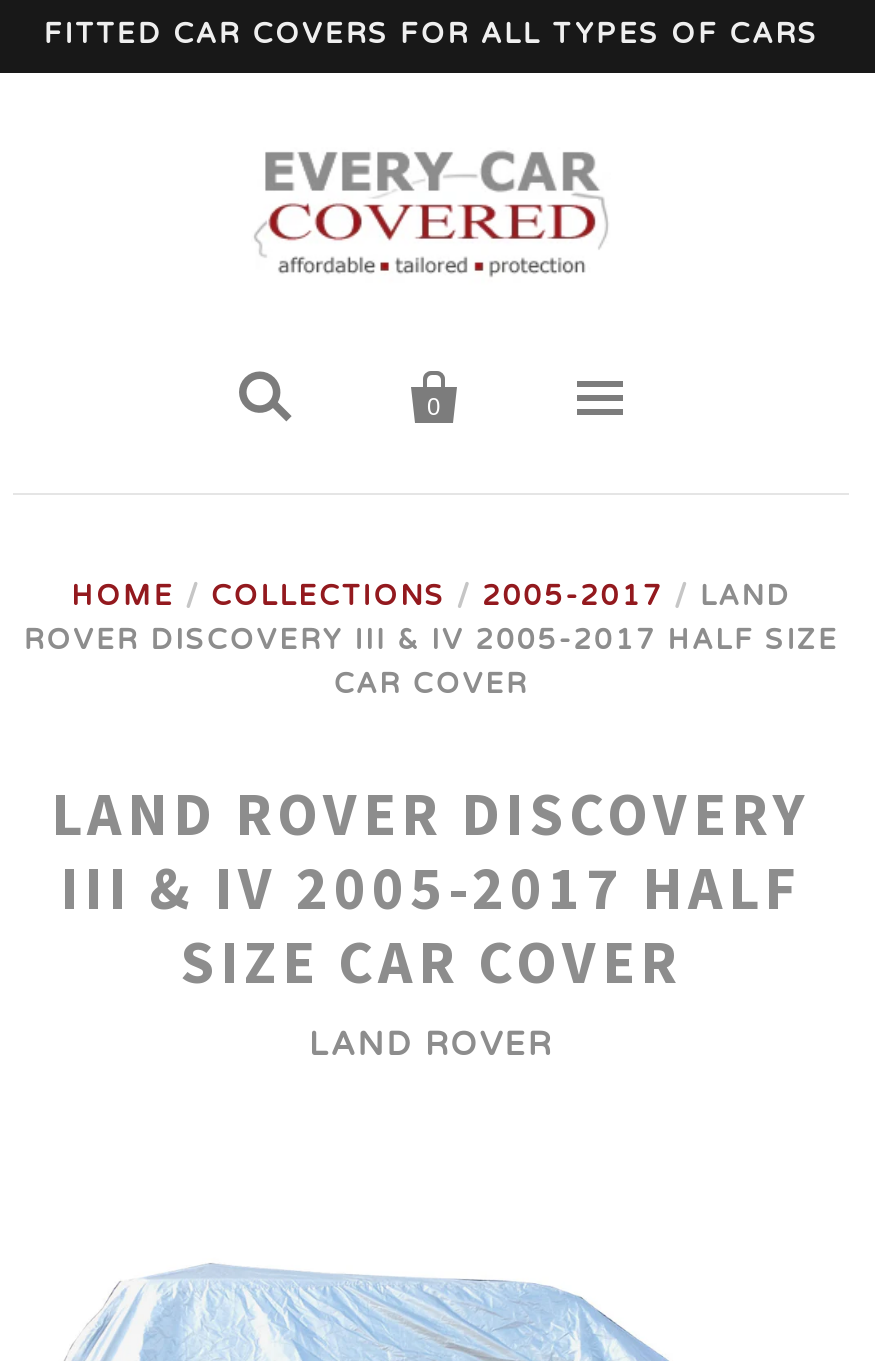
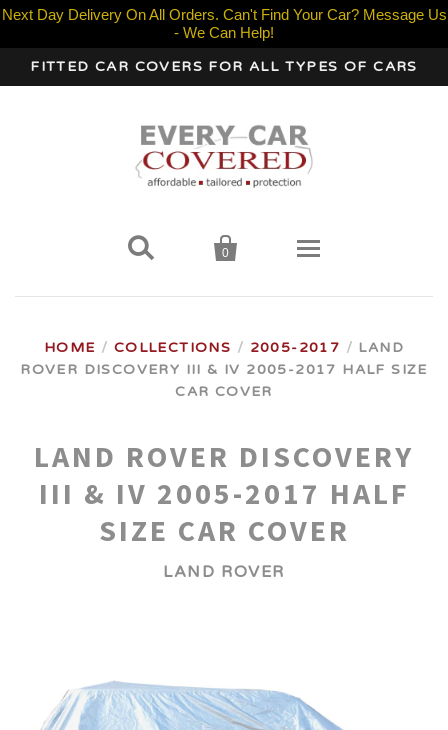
+ Next Day Delivery On All Orders. Can't Find Your Car? Message Us
+ - We Can Help!
